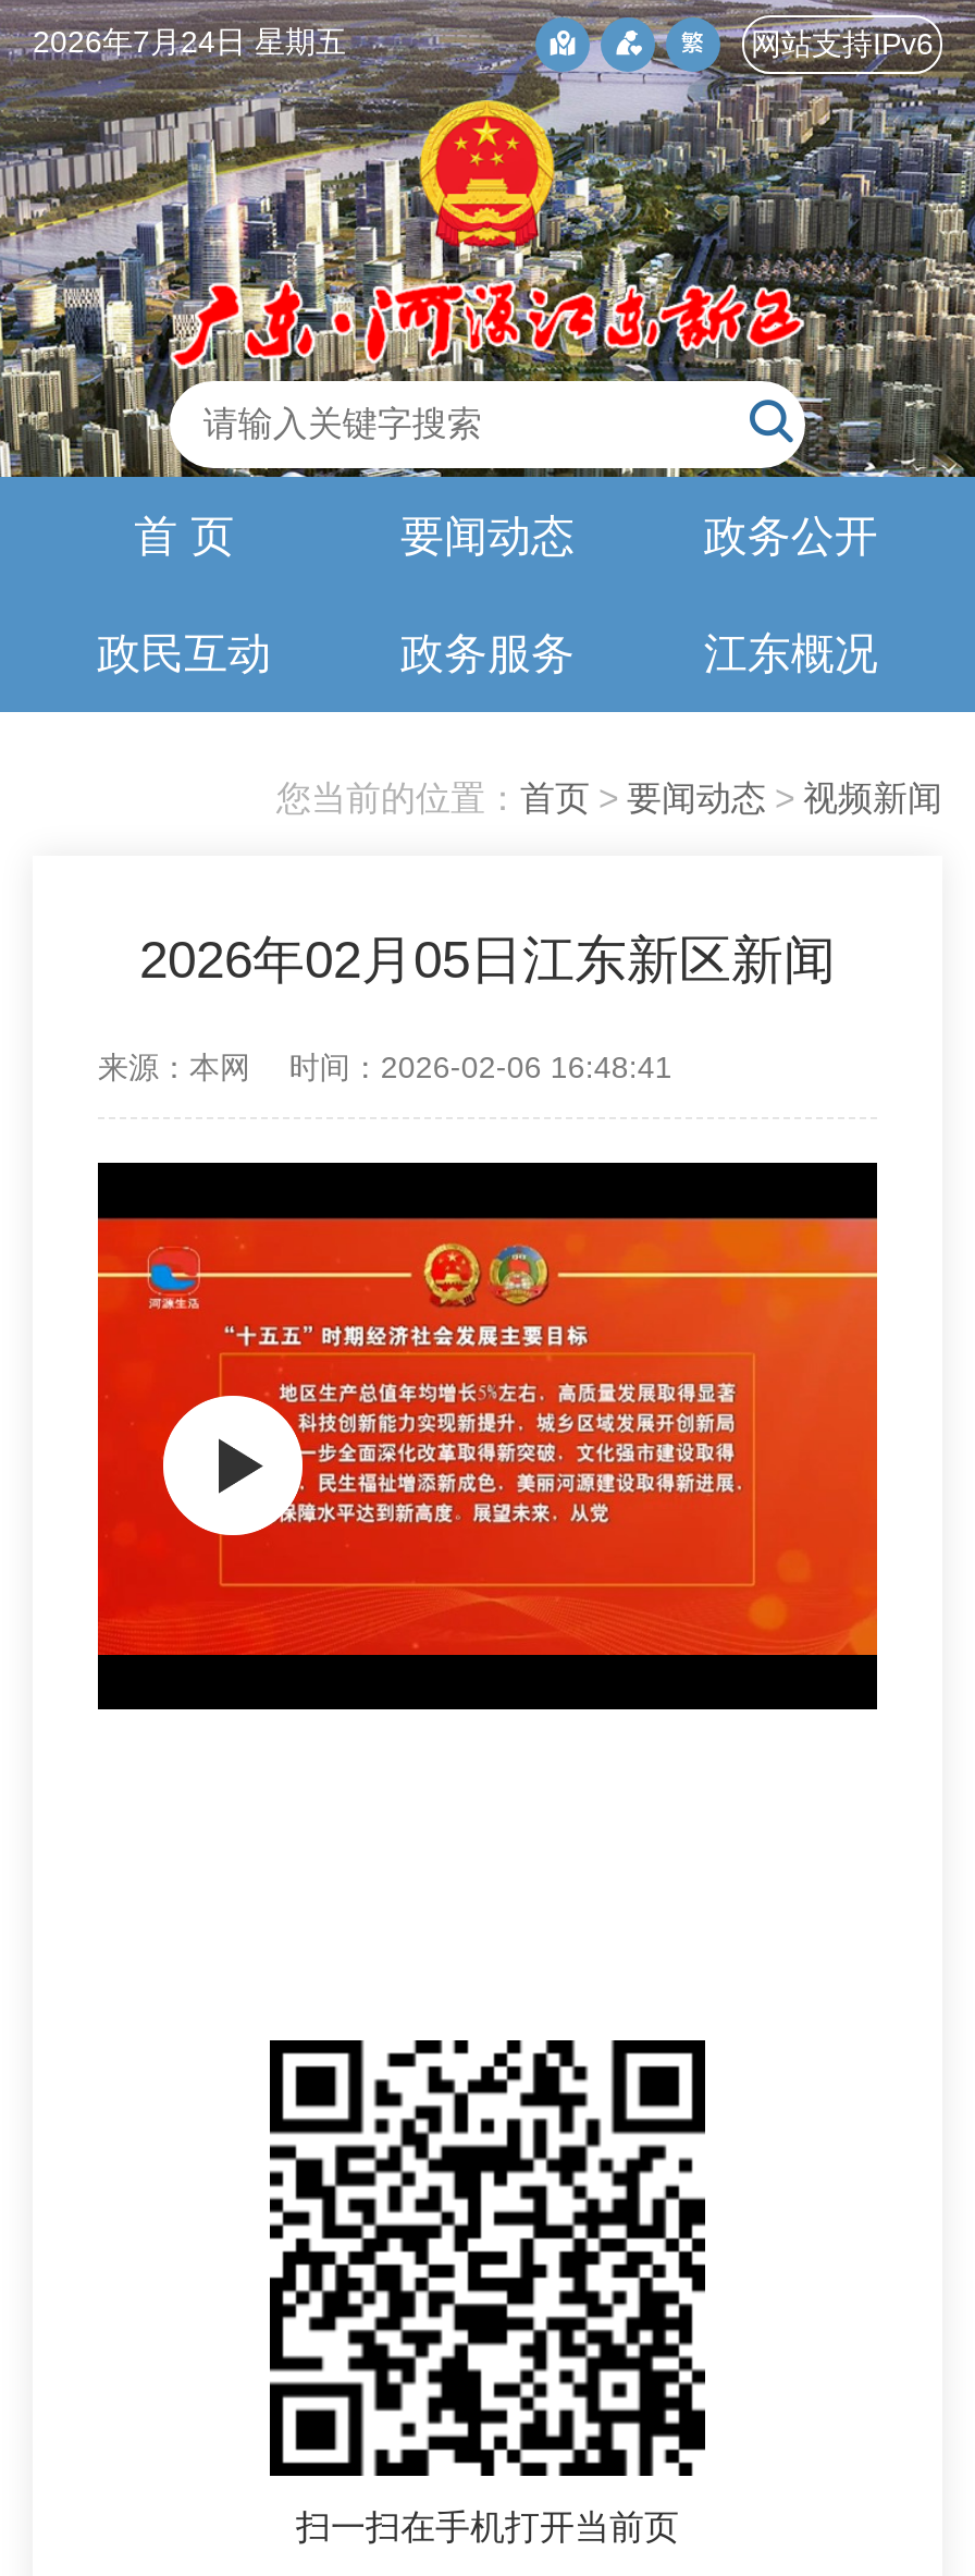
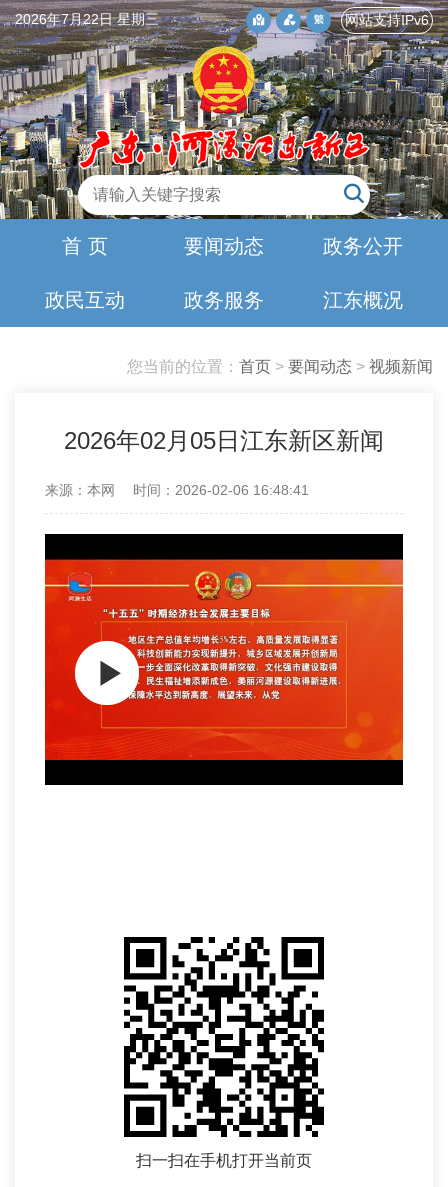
- 2026年7月24日 星期五
+ 2026年7月22日 星期三
